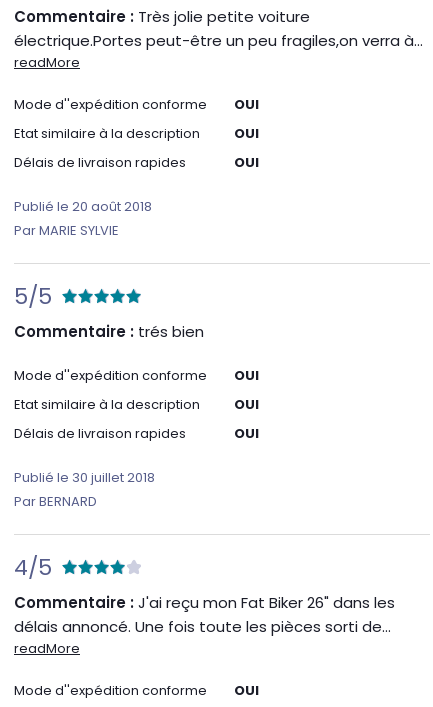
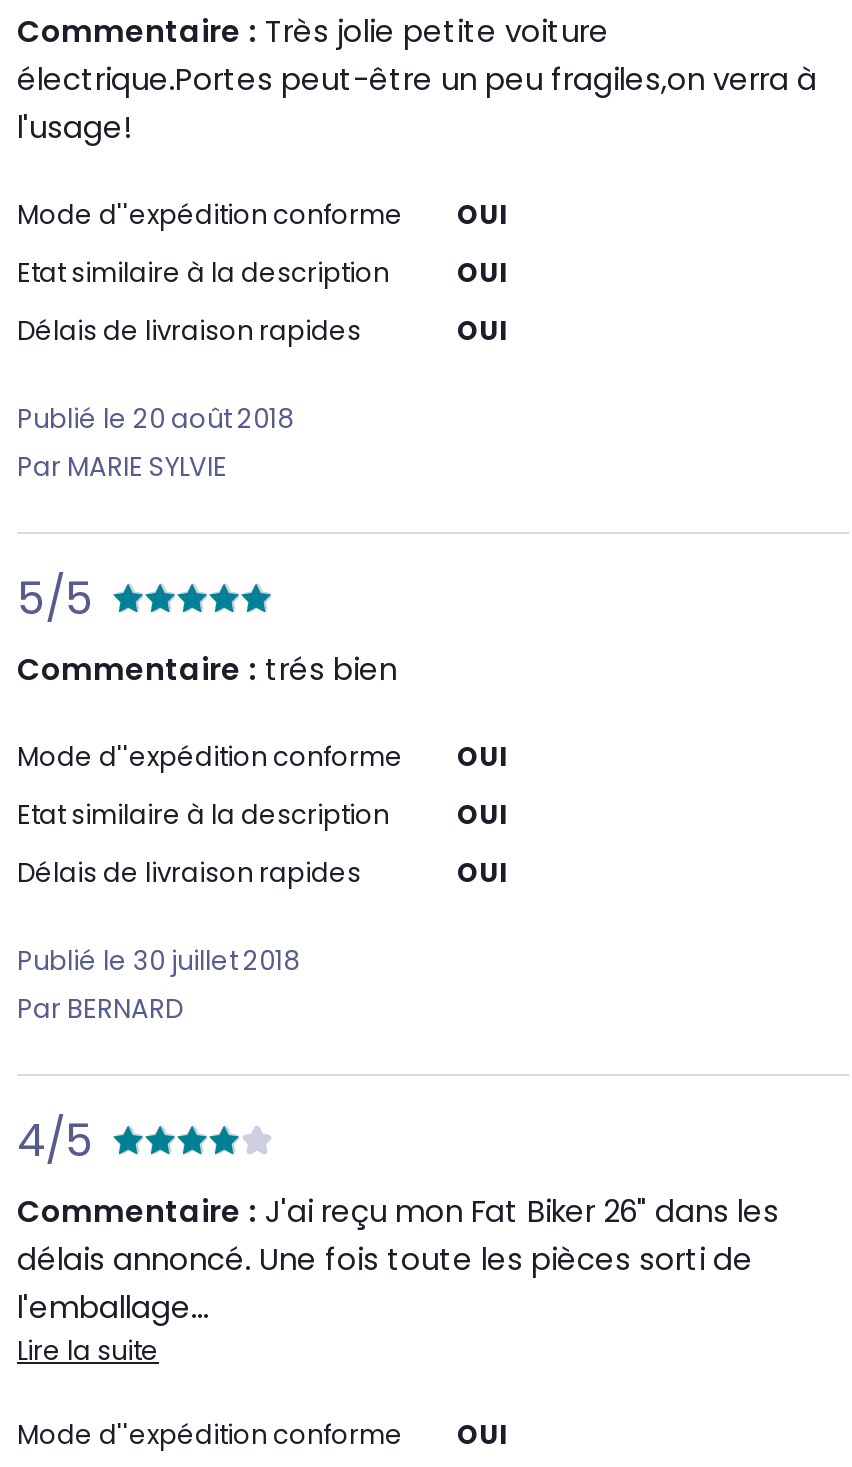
- électrique.Portes peut-être un peu fragiles,on verra à...
- readMore
+ électrique.Portes peut-être un peu fragiles,on verra à
+ l'usage!

- délais annoncé. Une fois toute les pièces sorti de...
- readMore
+ délais annoncé. Une fois toute les pièces sorti de
+ l'emballage...
+ Lire la suite
